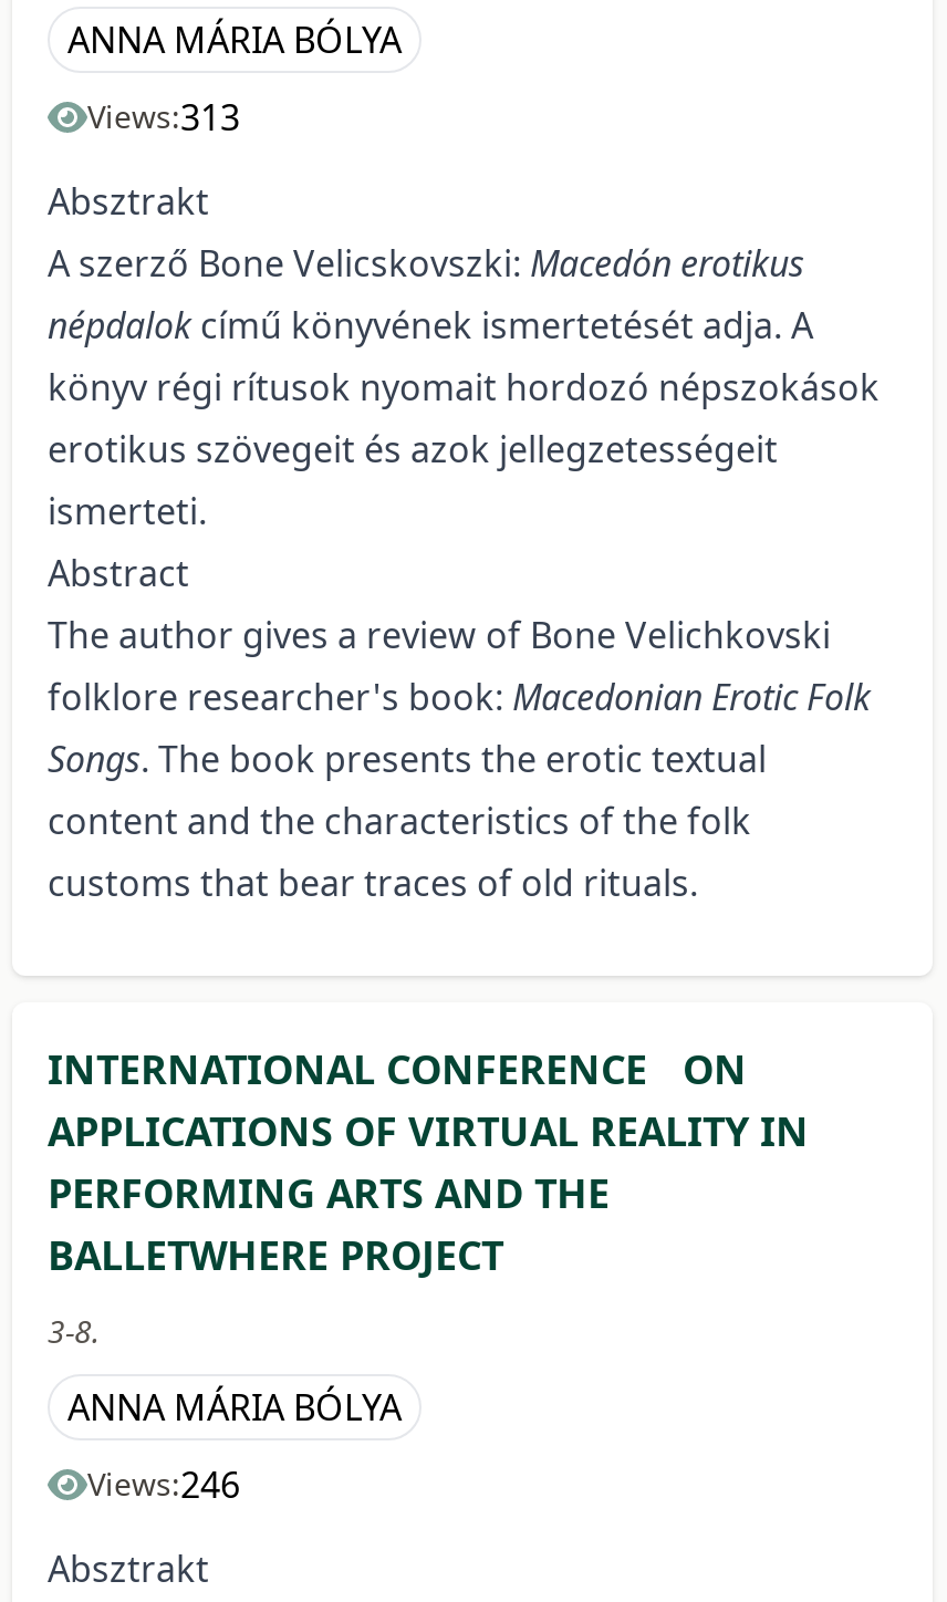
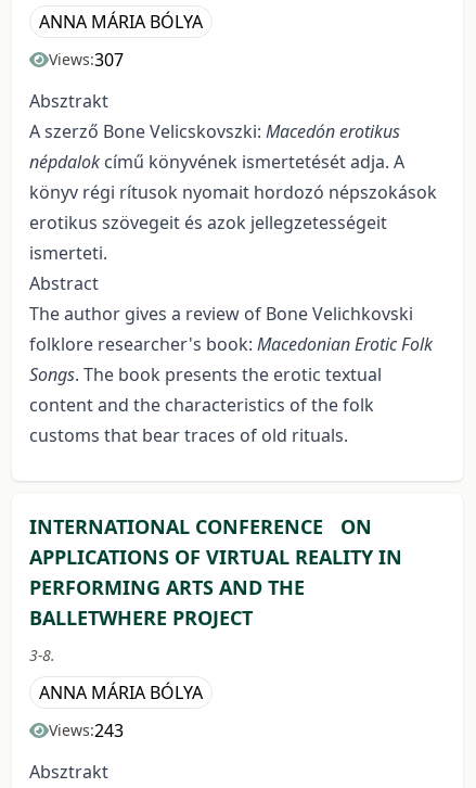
- Views:313
+ Views:307

- Views:246
+ Views:243
